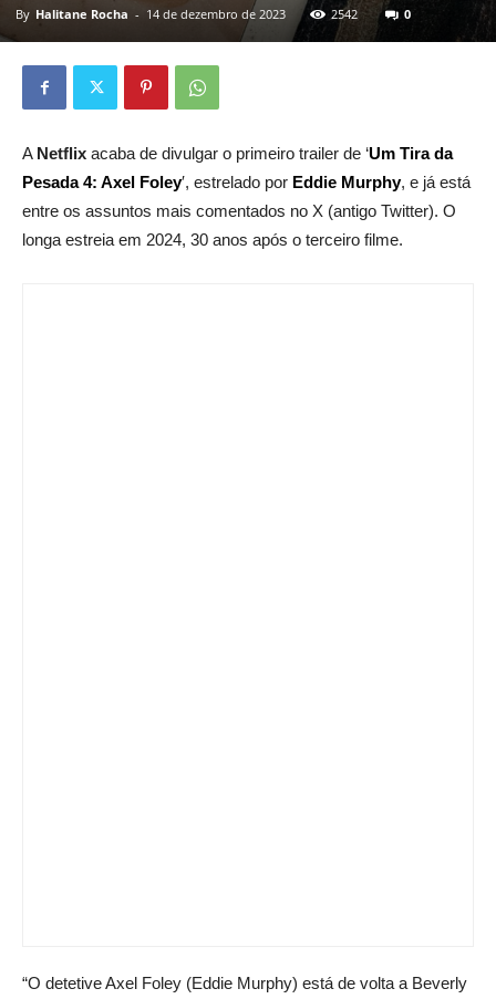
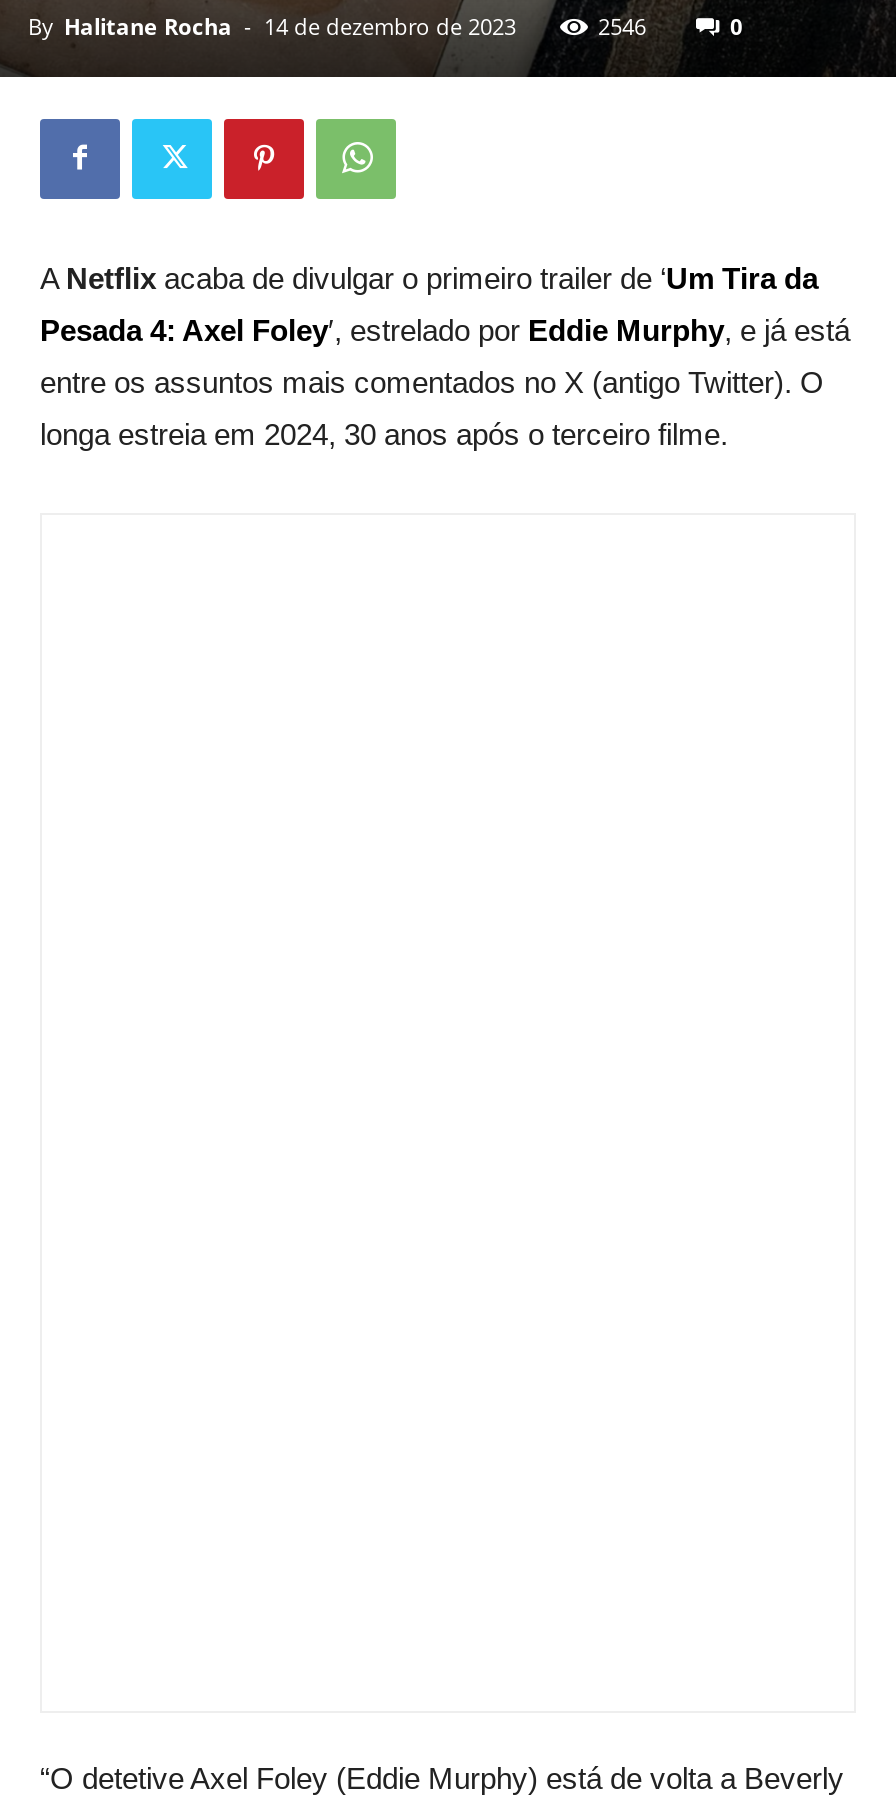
- 2542
+ 2546
